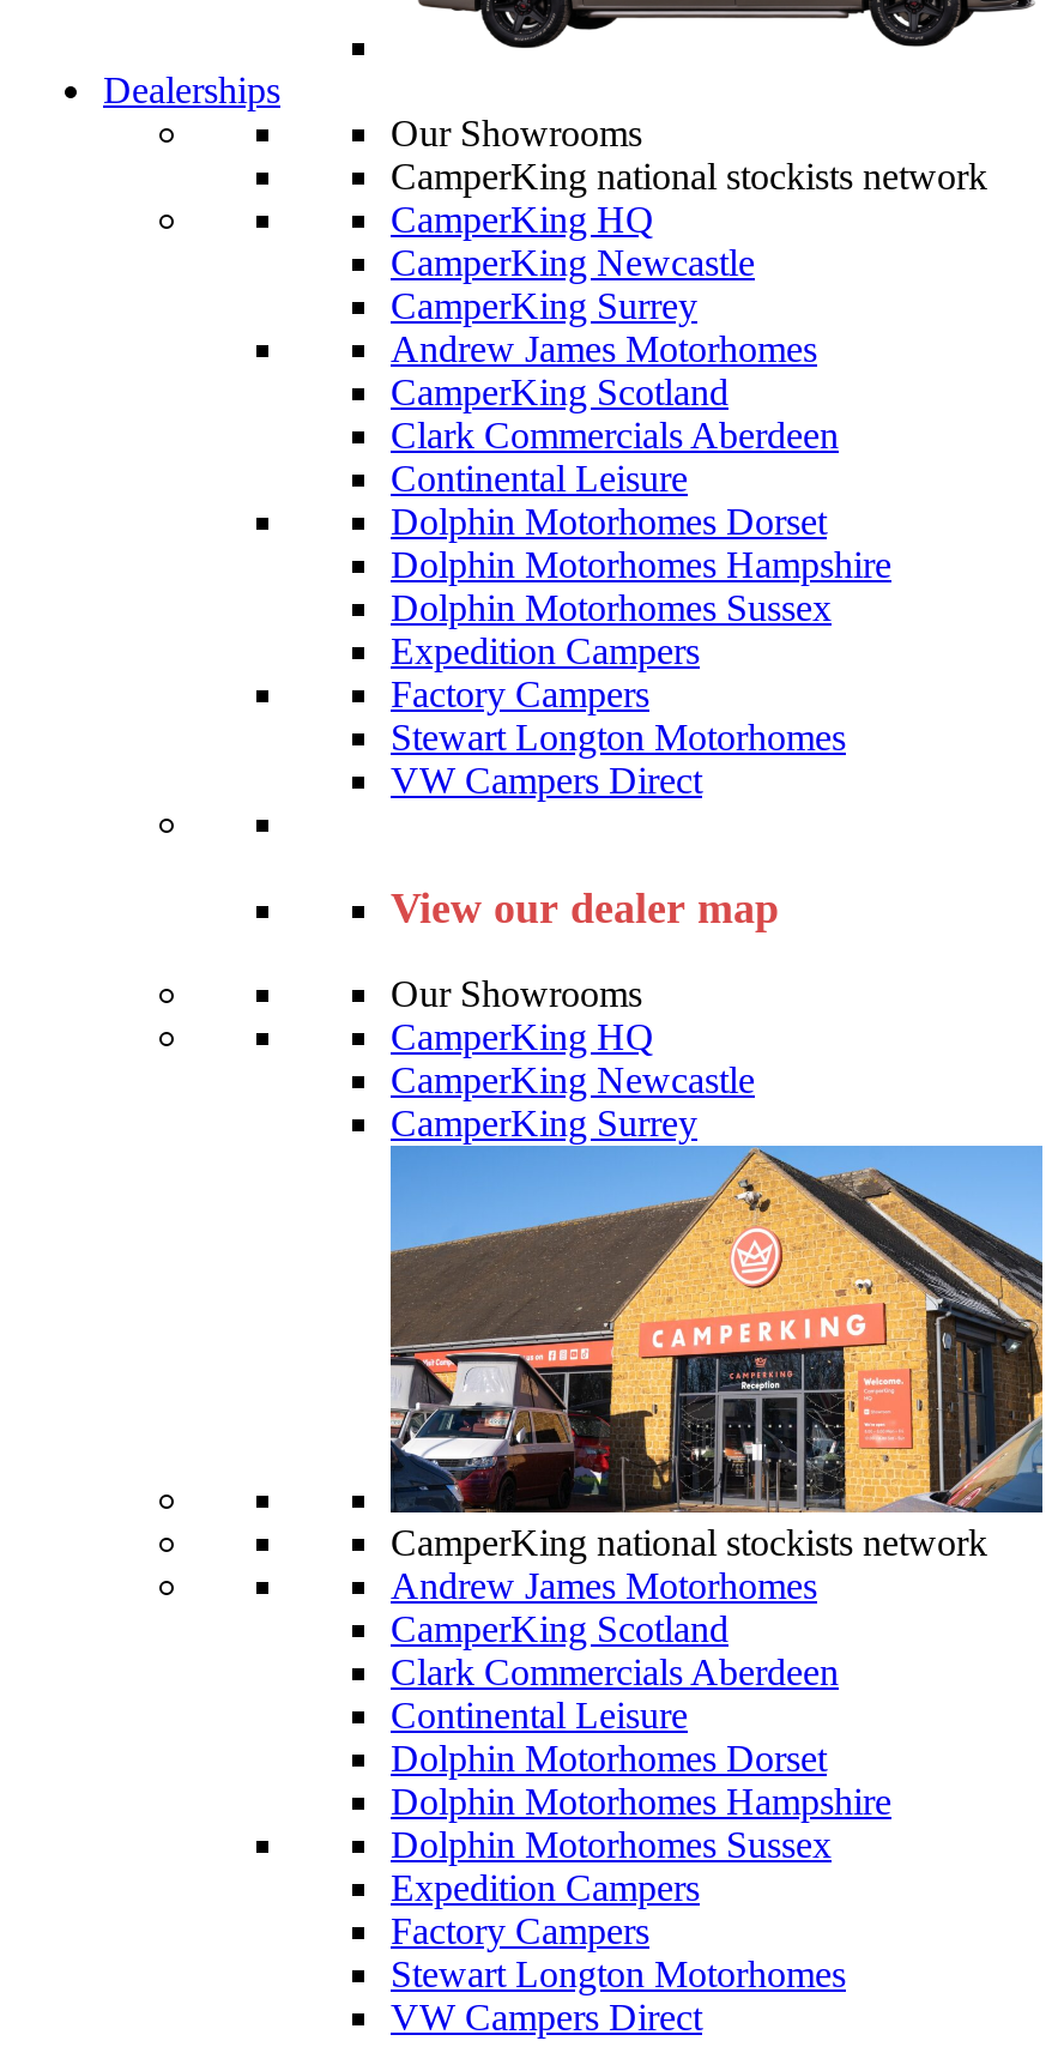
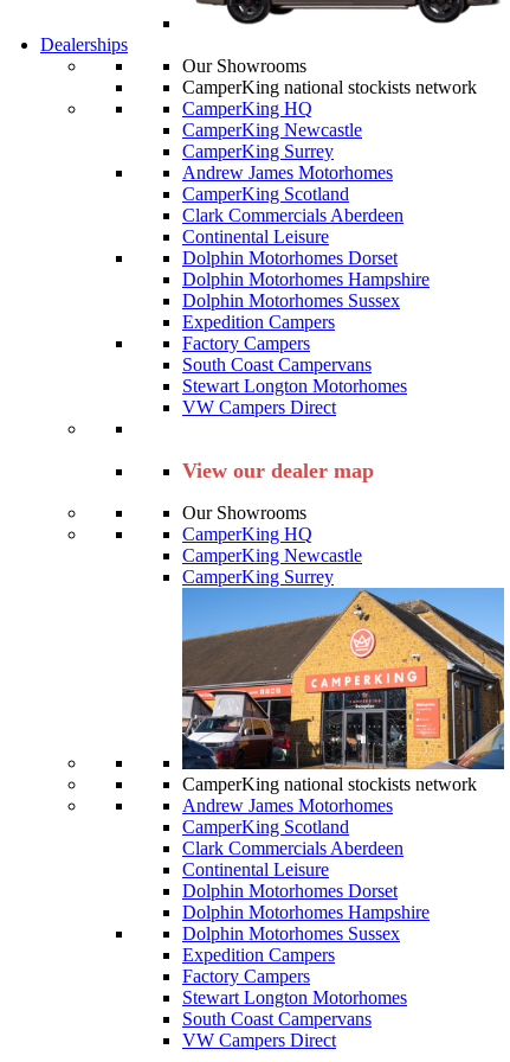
+ South Coast Campervans

+ South Coast Campervans
